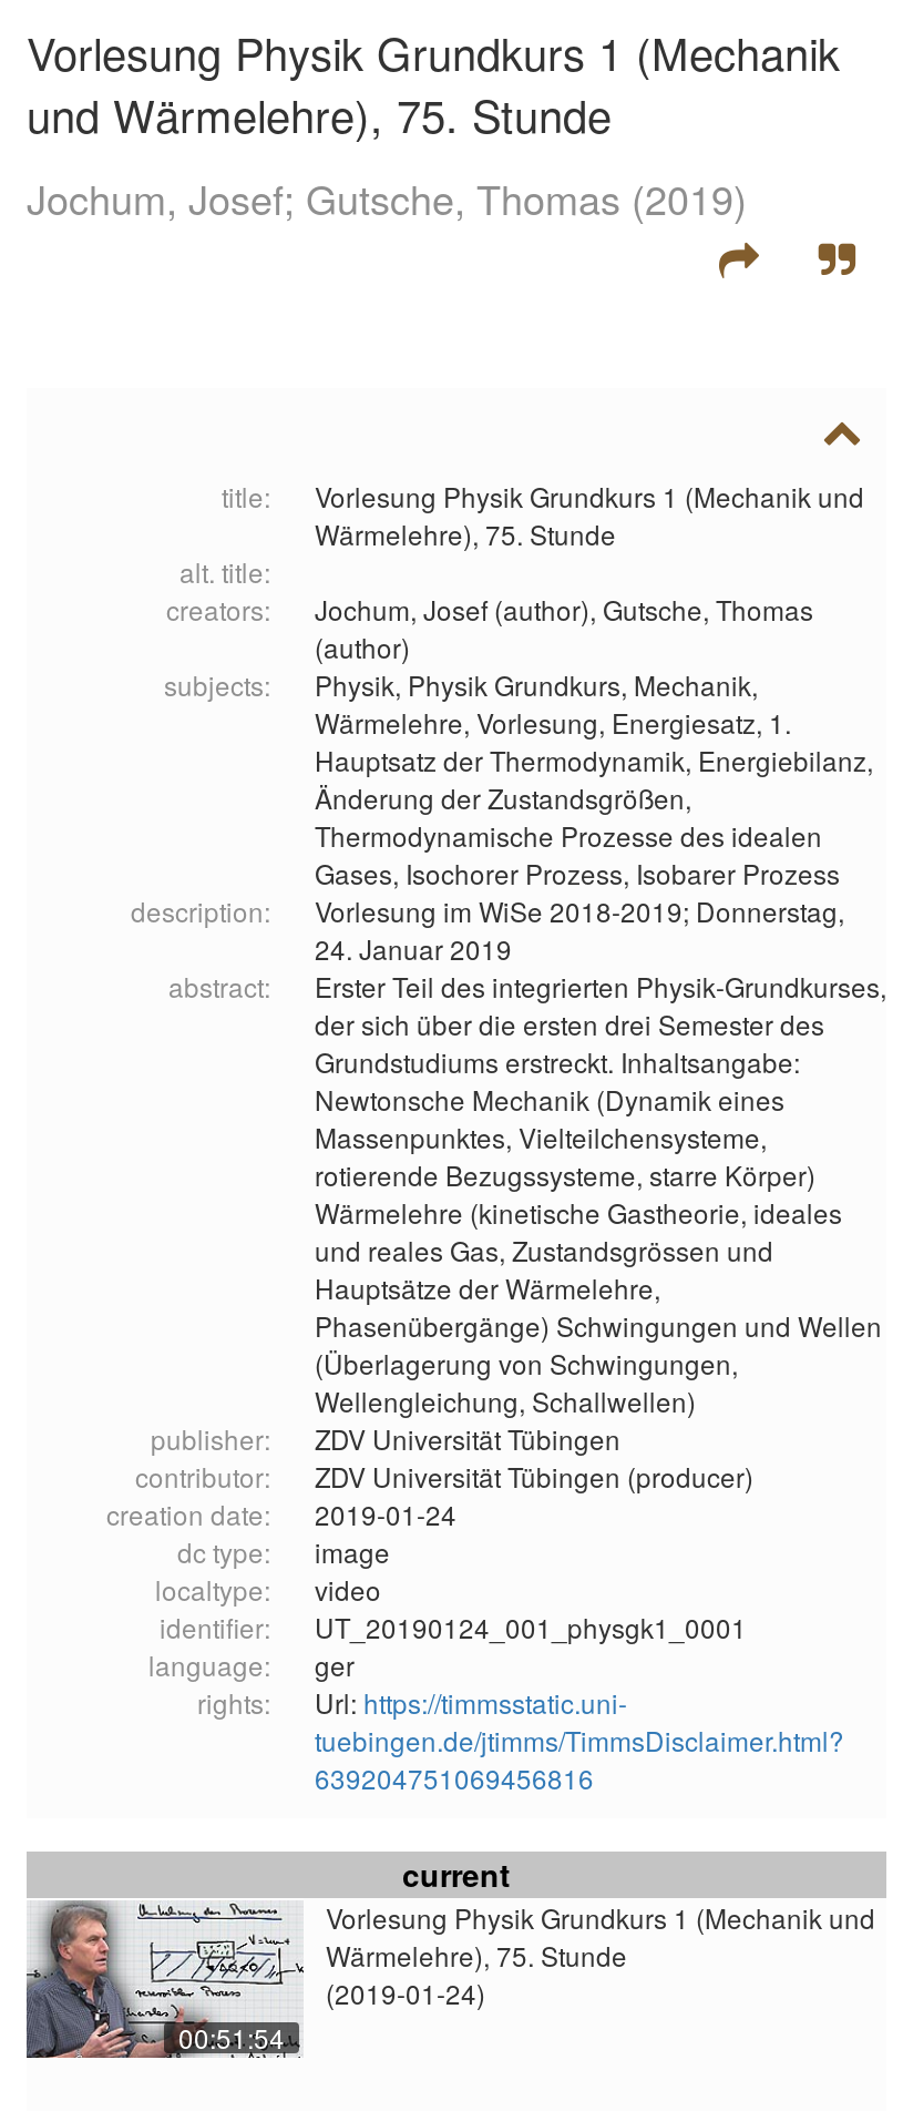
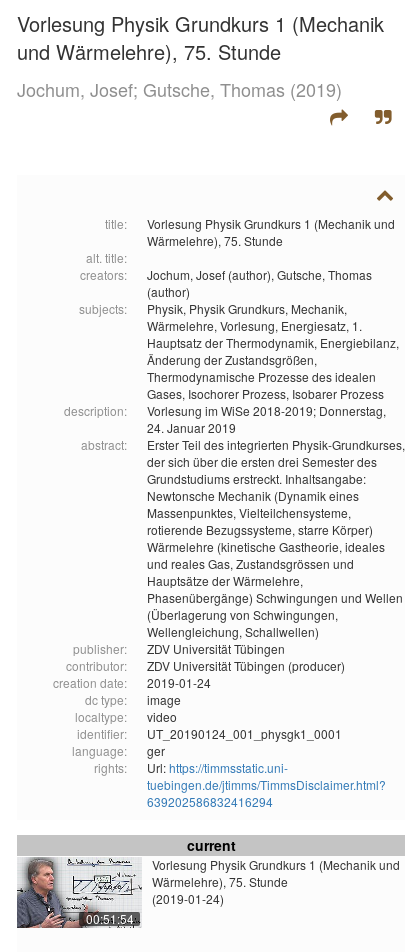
- 639204751069456816
+ 639202586832416294
